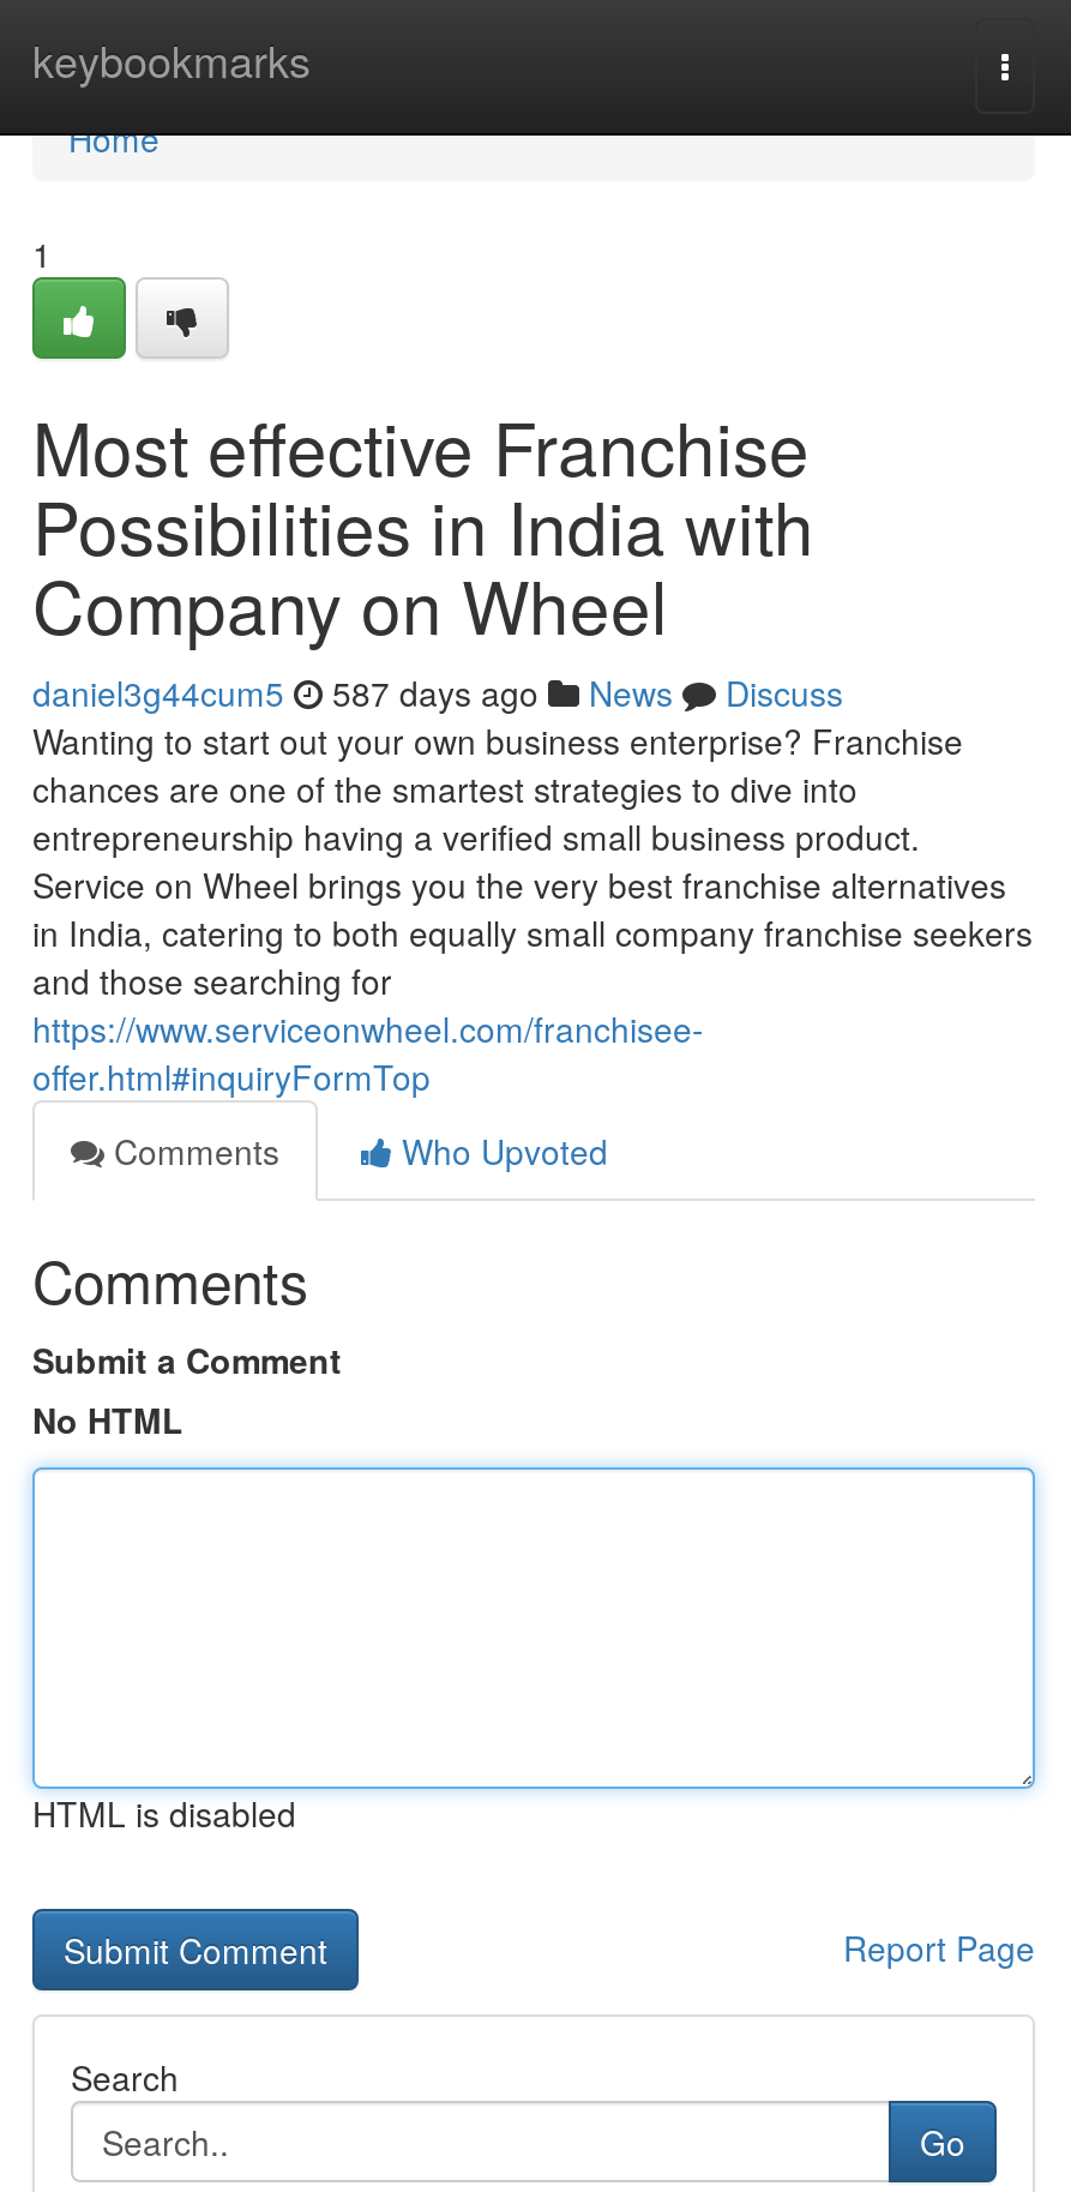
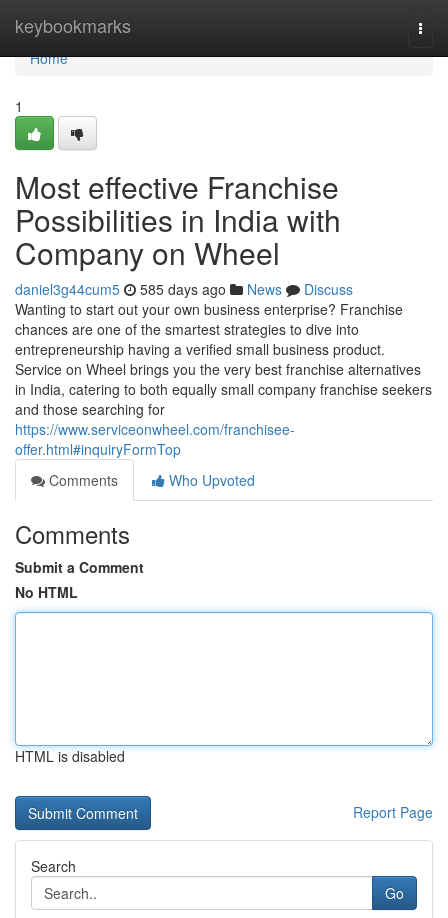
- daniel3g44cum5 587 days ago News Discuss
+ daniel3g44cum5 585 days ago News Discuss
